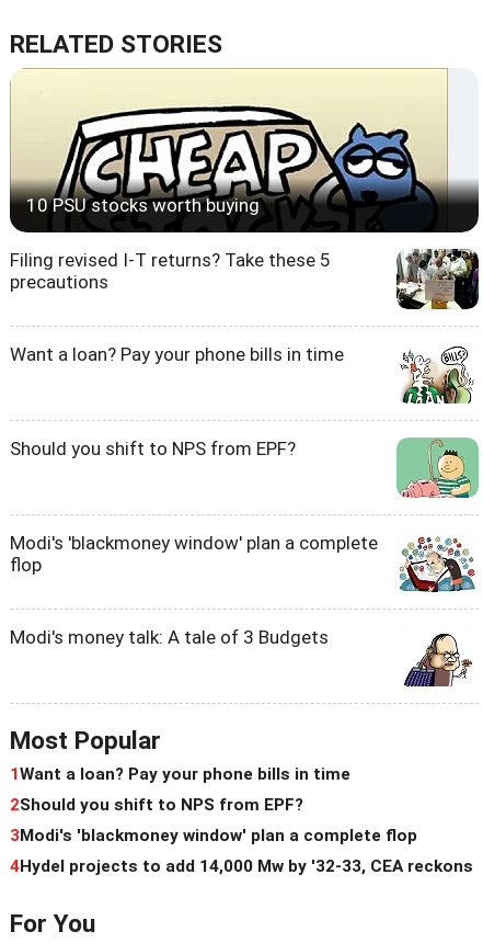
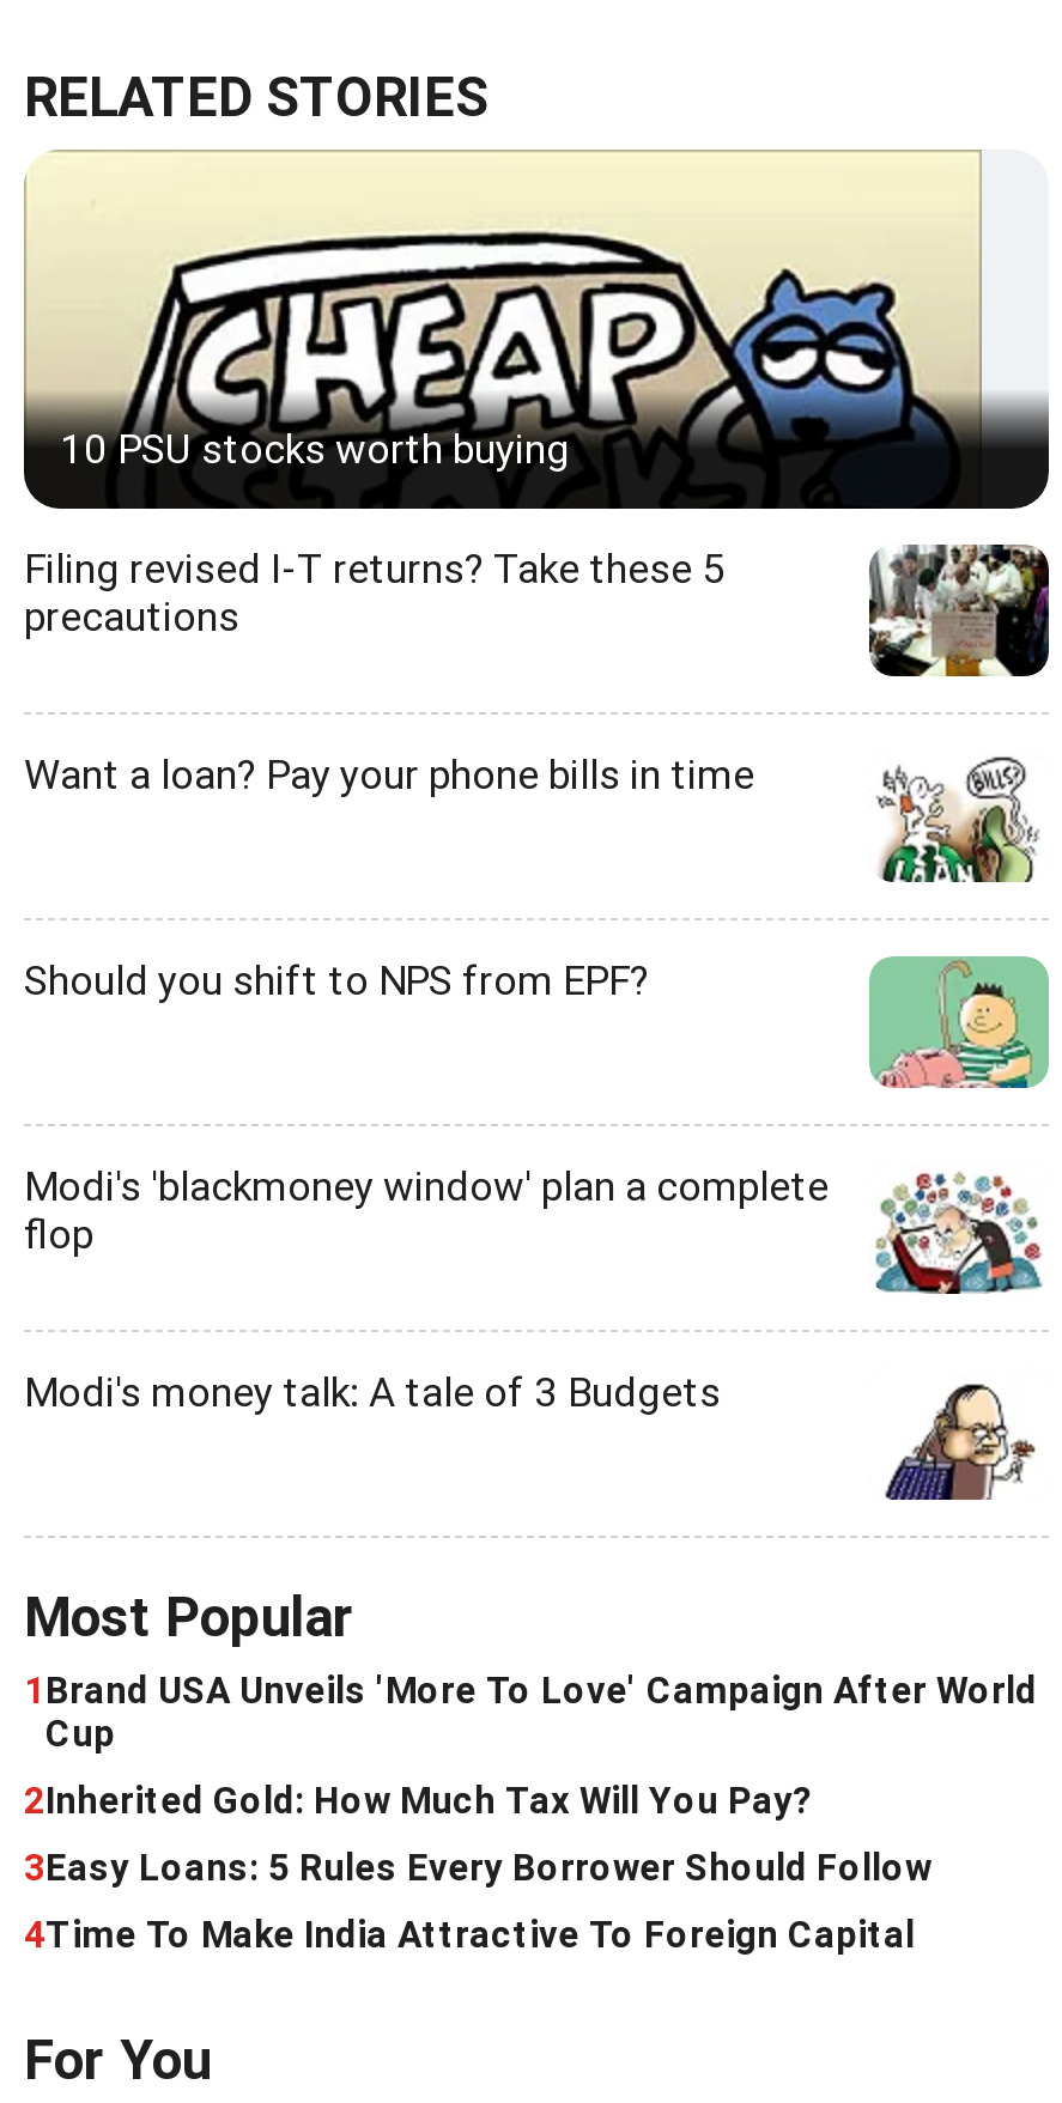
- 1Want a loan? Pay your phone bills in time
+ 1 Brand USA Unveils 'More To Love' Campaign After World
+ Cup

- 2Should you shift to NPS from EPF?
+ 2Inherited Gold: How Much Tax Will You Pay?

- 3Modi's 'blackmoney window' plan a complete flop
+ 3Easy Loans: 5 Rules Every Borrower Should Follow

- 4Hydel projects to add 14,000 Mw by '32-33, CEA reckons
+ 4Time To Make India Attractive To Foreign Capital
